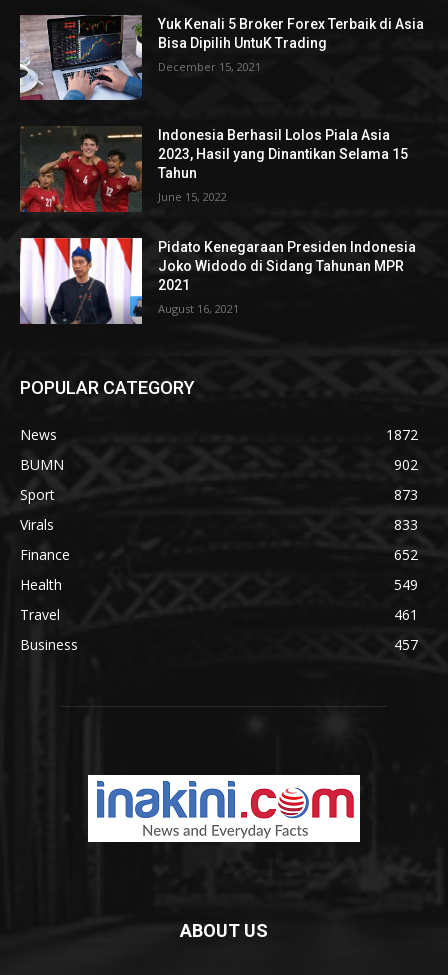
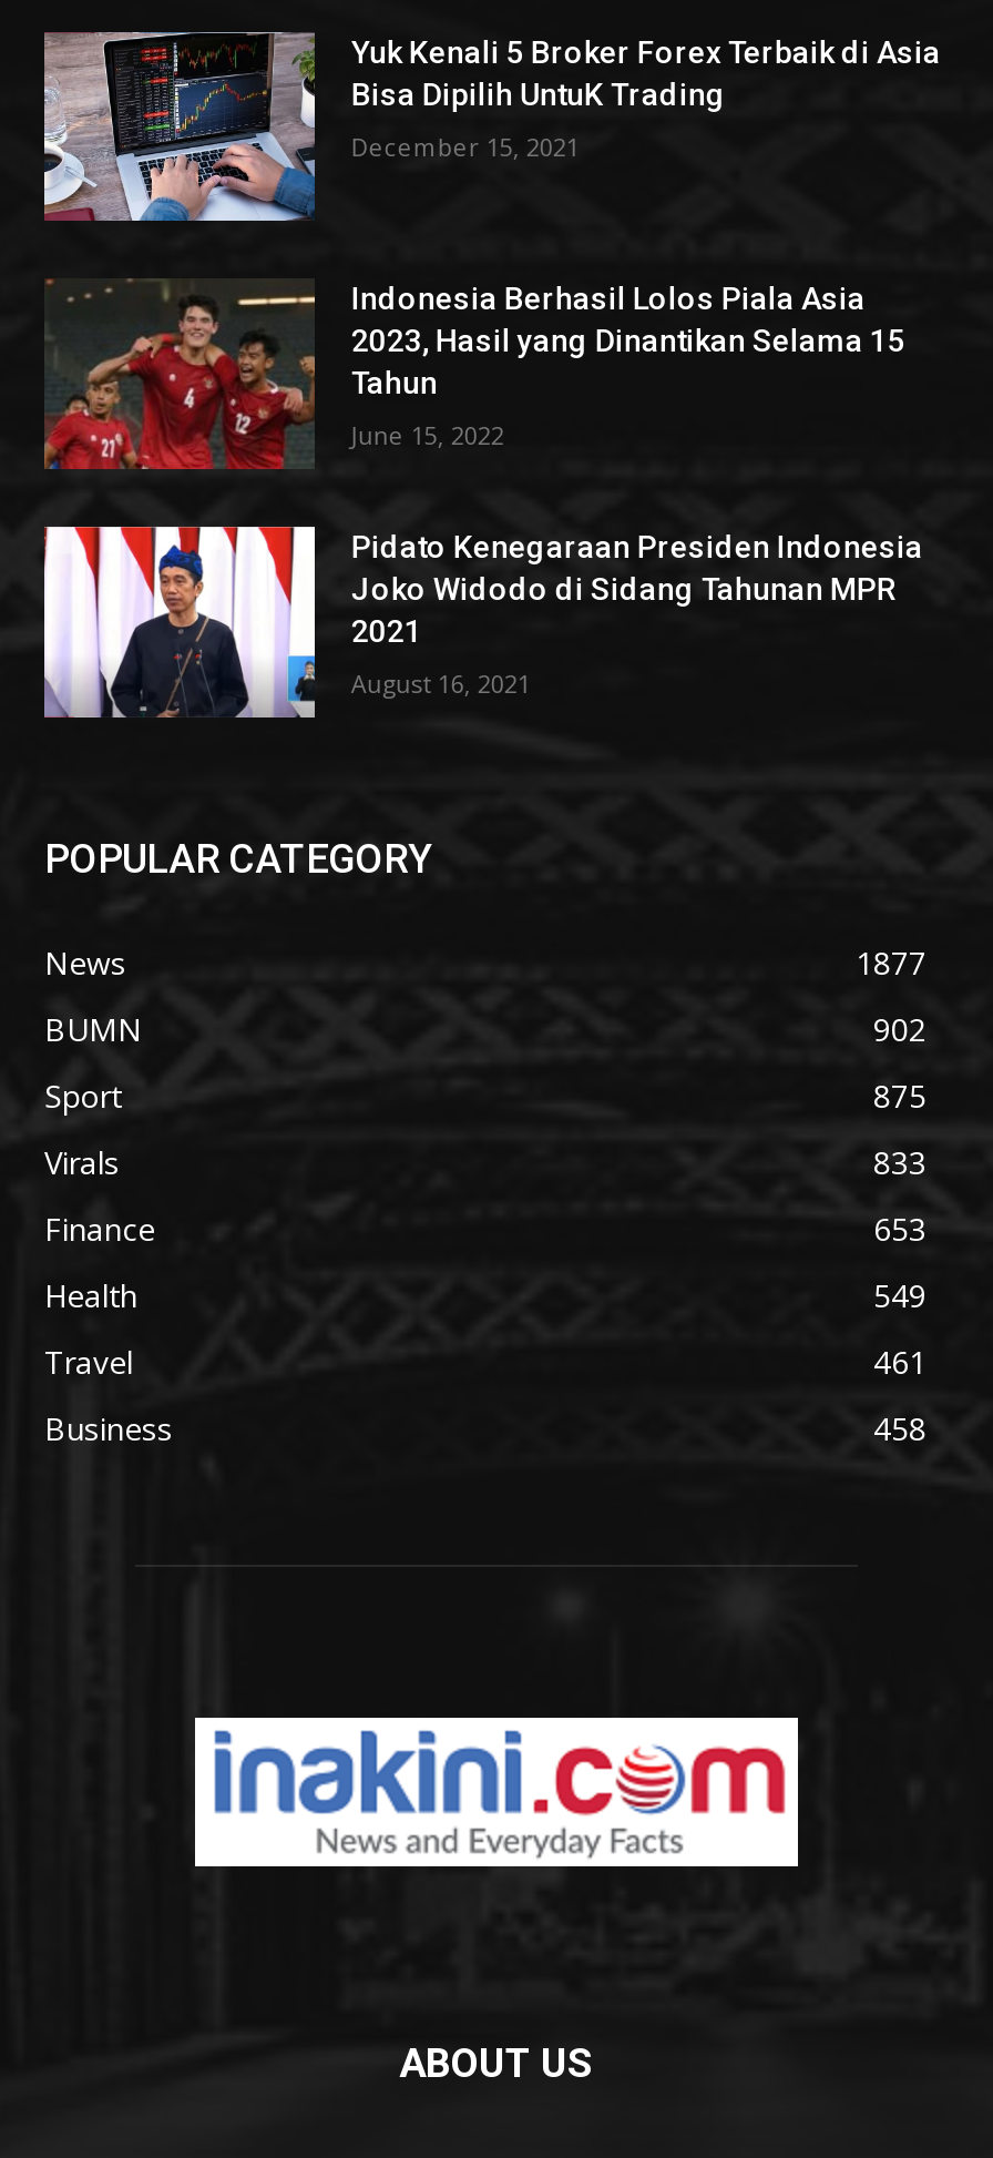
- 1872
+ 1877

- 873
+ 875

- 652
+ 653

- 457
+ 458
